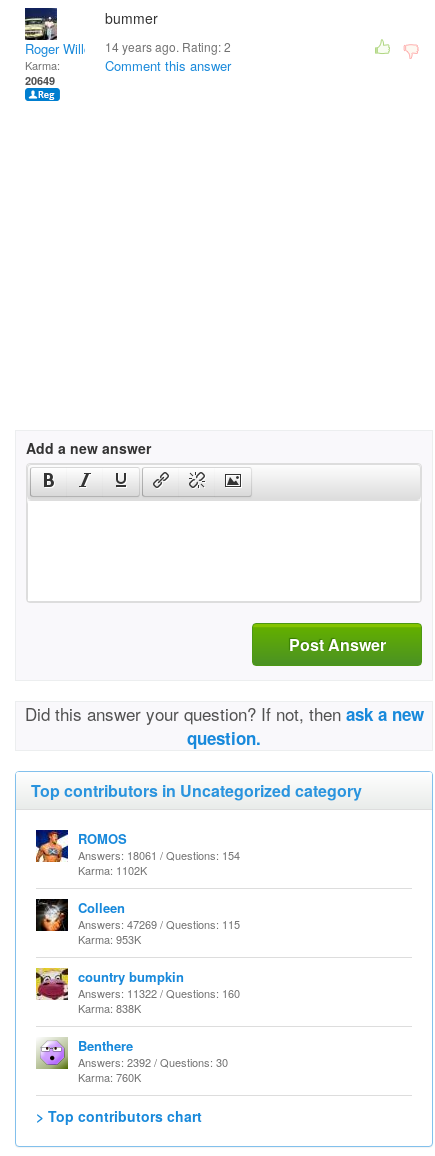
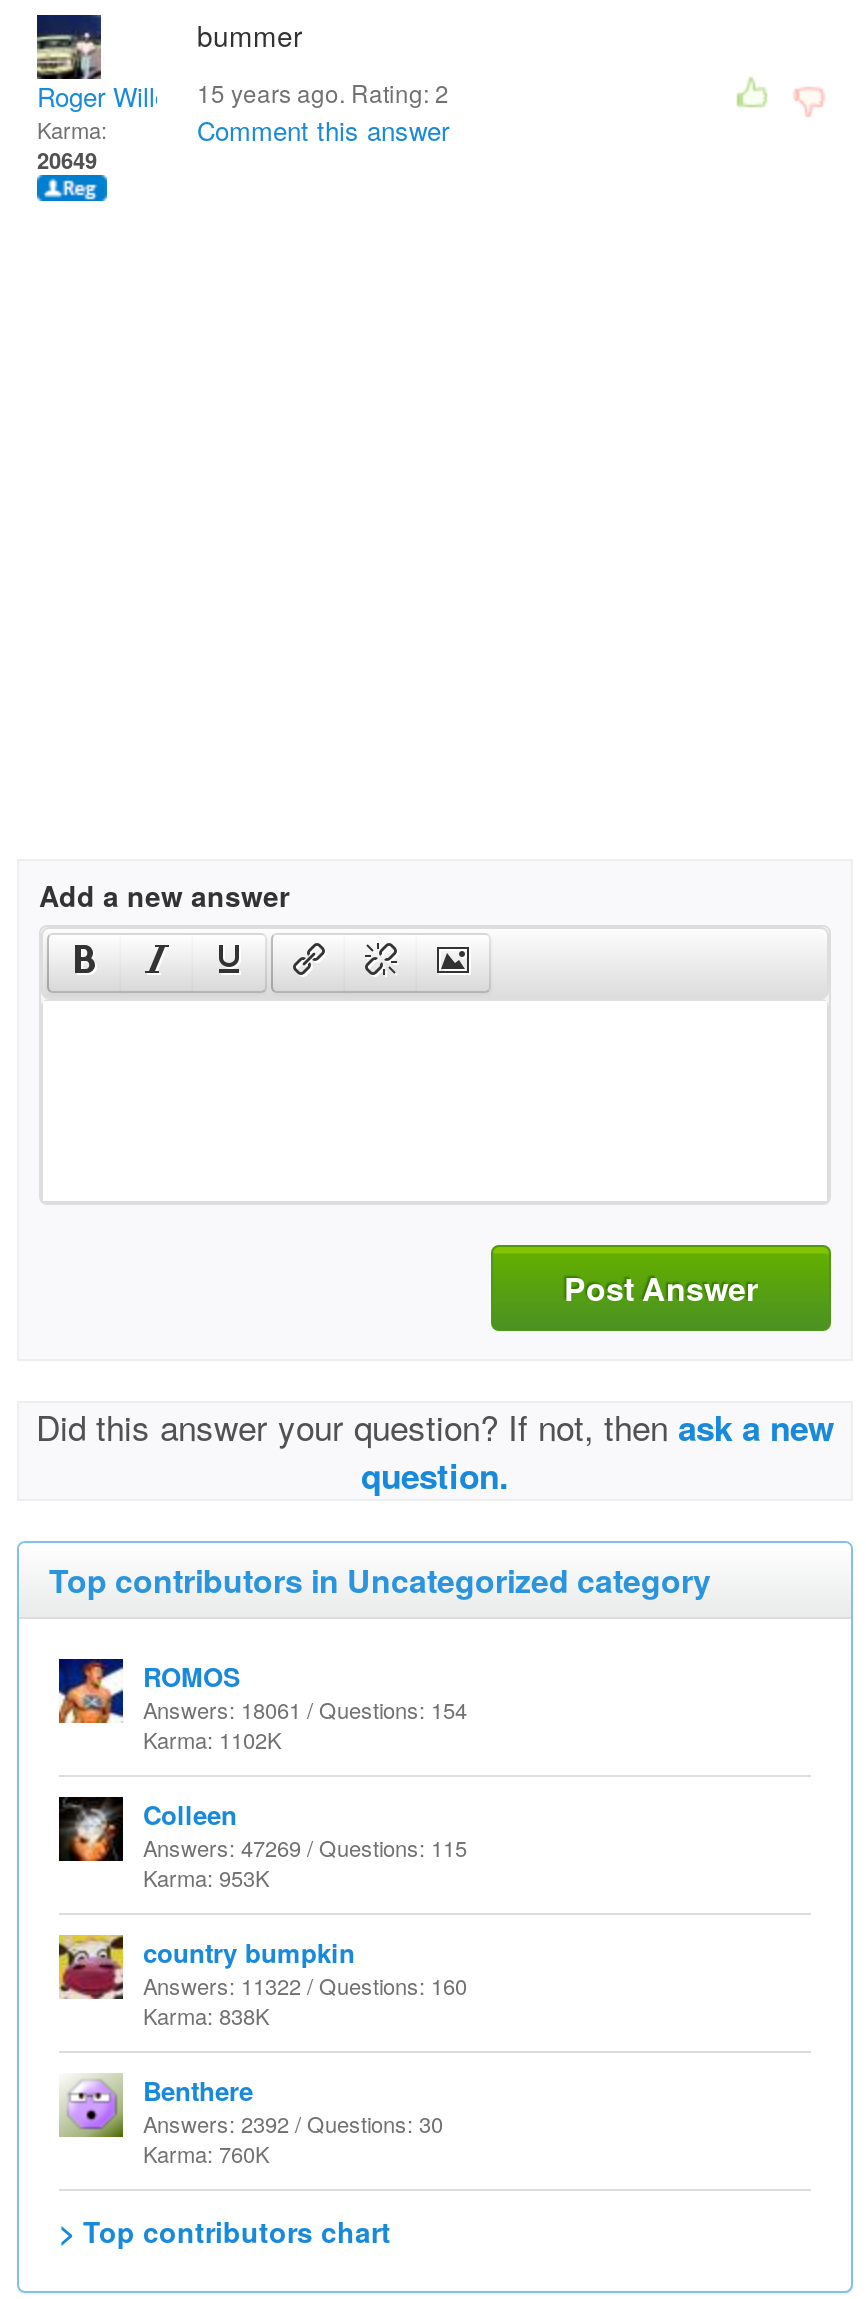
- 14 years ago. Rating: 2
+ 15 years ago. Rating: 2
